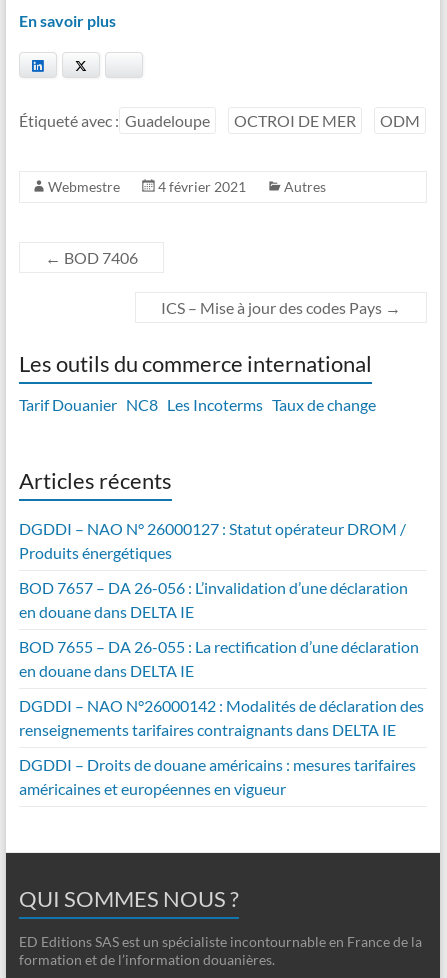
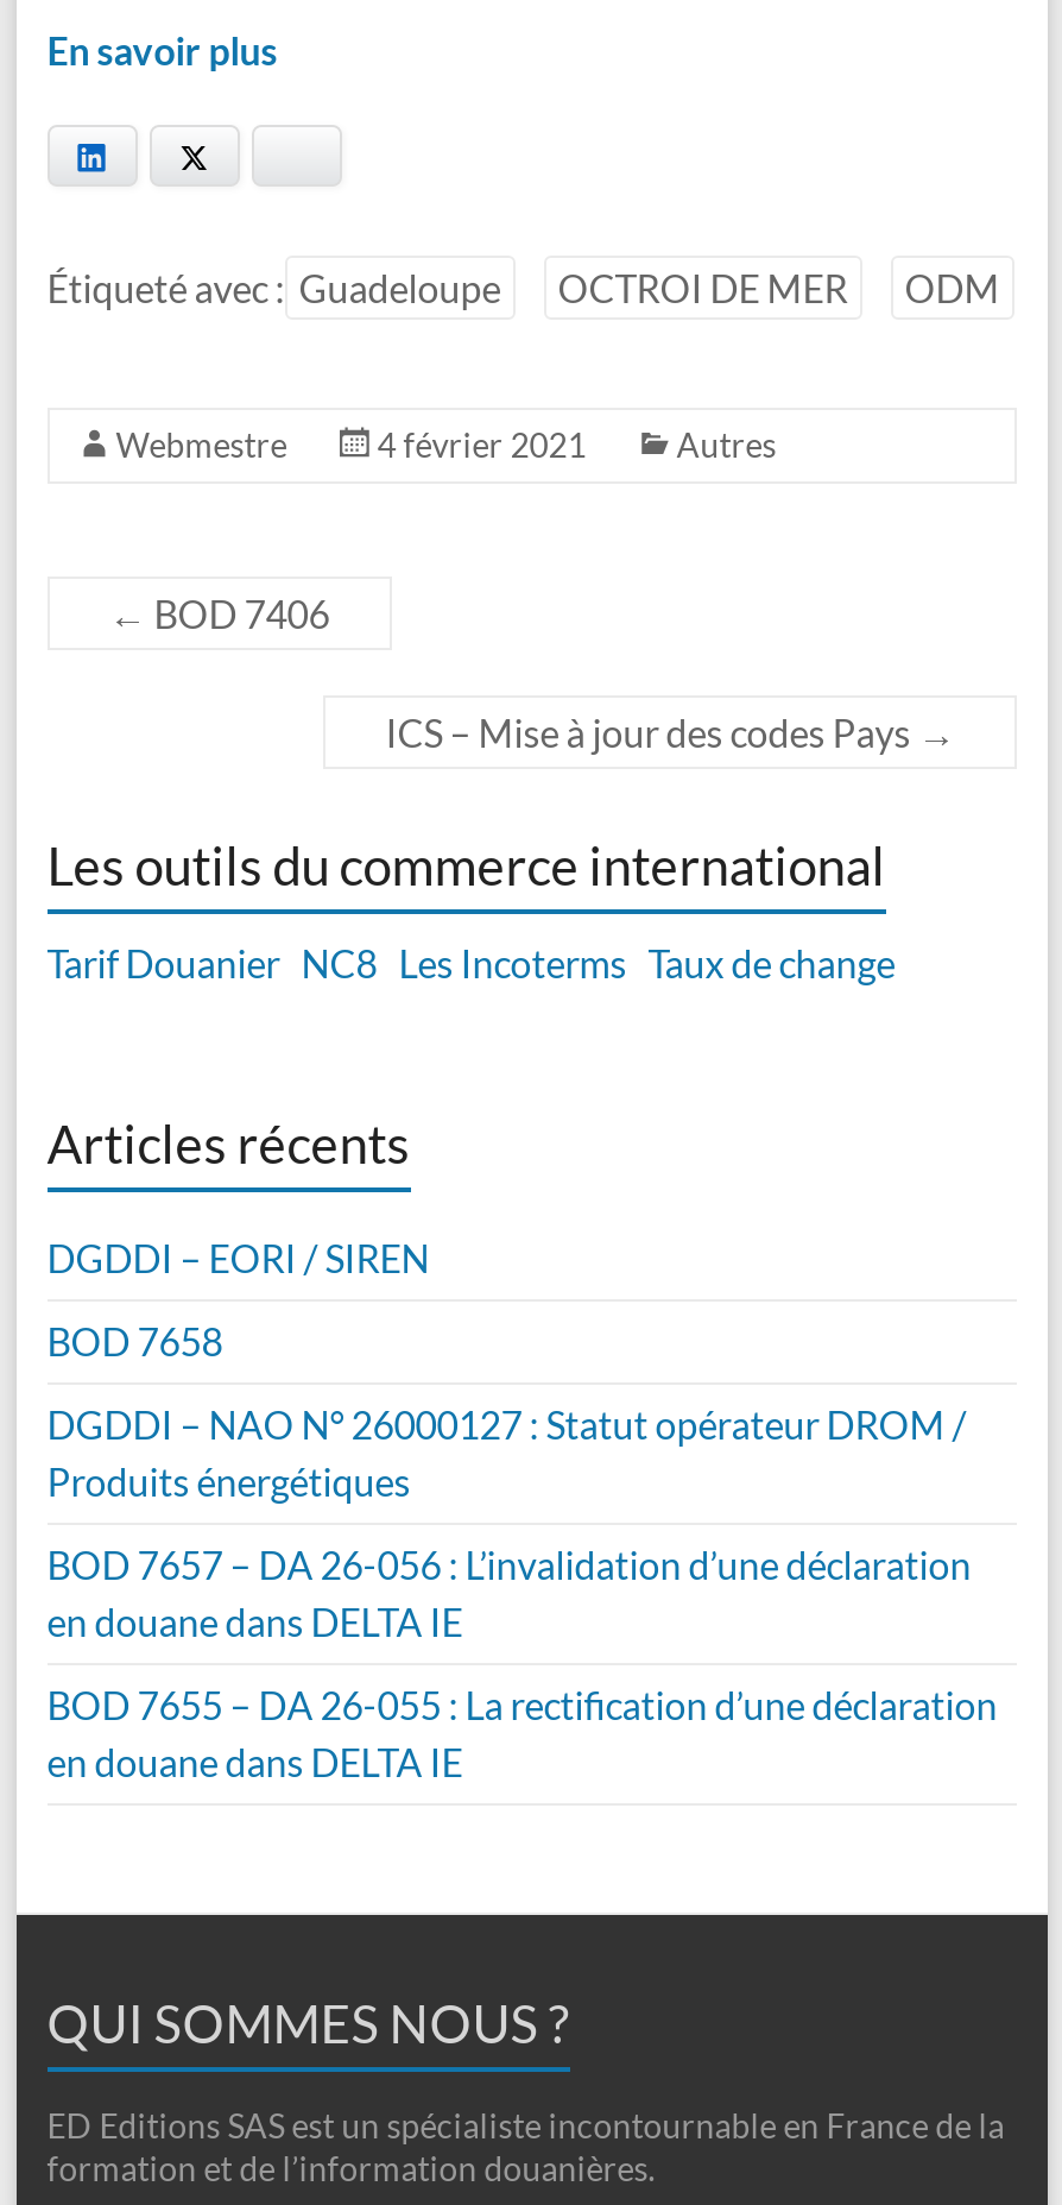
+ DGDDI – EORI / SIREN
+ BOD 7658

moved down: DGDDI – NAO N° 26000127 : Statut opérateur DROM / | Produits énergétiques | BOD 7657 – DA 26-056 : L’invalidation d’une déclaration | en douane dans DELTA IE | BOD 7655 – DA 26-055 : La rectification d’une déclaration | en douane dans DELTA IE

- DGDDI – NAO N°26000142 : Modalités de déclaration des
- renseignements tarifaires contraignants dans DELTA IE
- DGDDI – Droits de douane américains : mesures tarifaires
- américaines et européennes en vigueur
